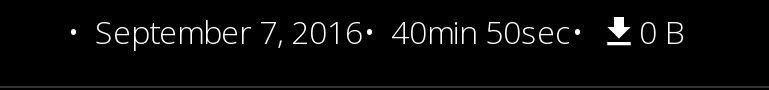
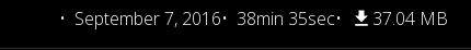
- 40min 50sec
- 0 B
+ 38min 35sec
+ 37.04 MB
